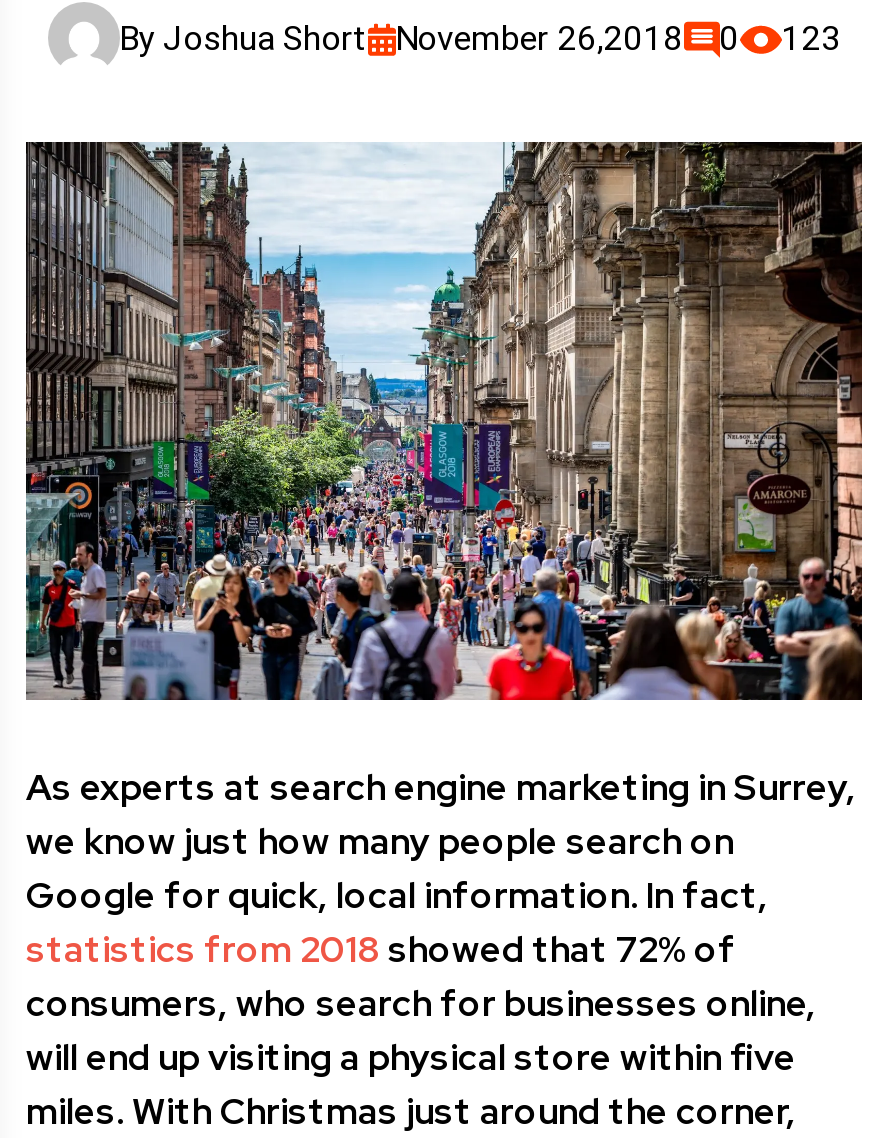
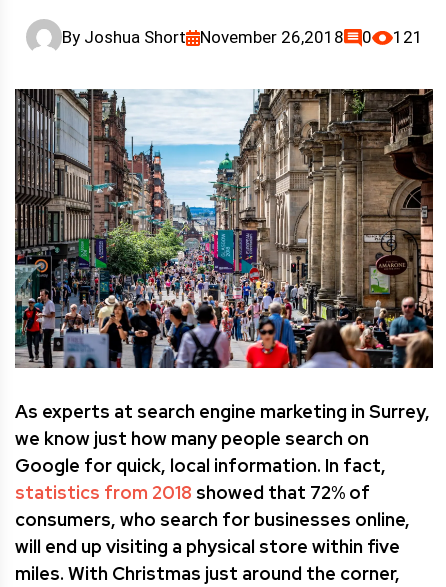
- By Joshua Short November 26,2018 0 123
+ By Joshua Short November 26,2018 0 121
